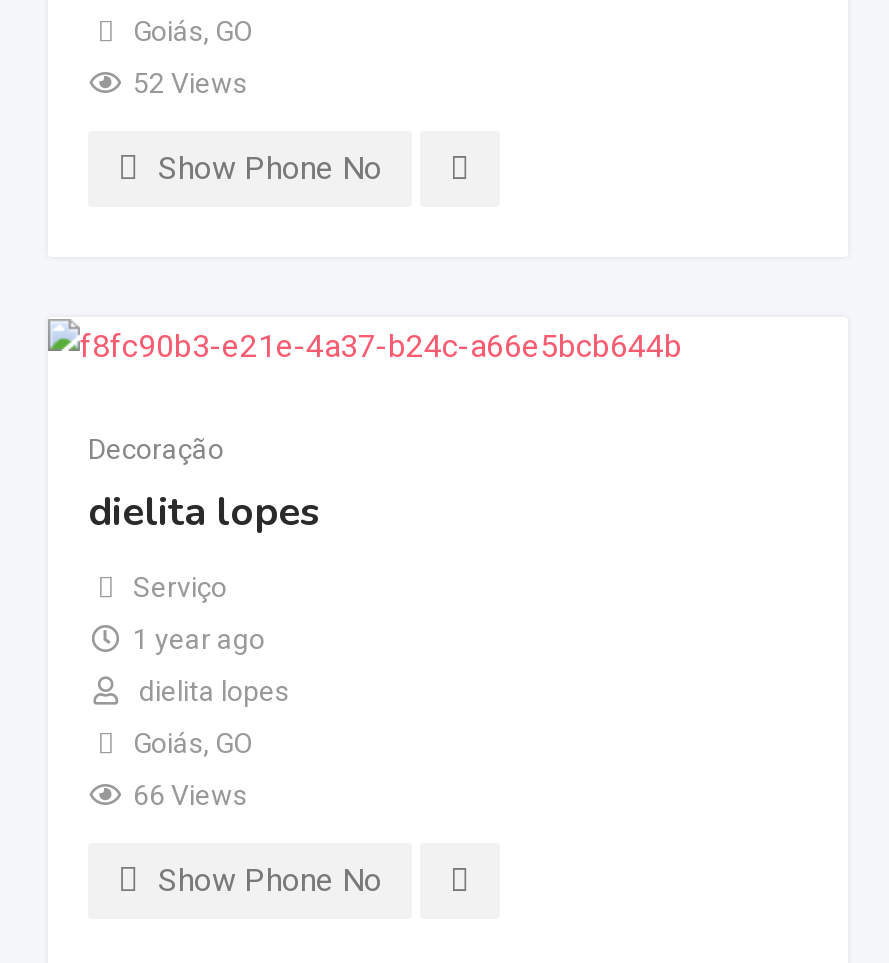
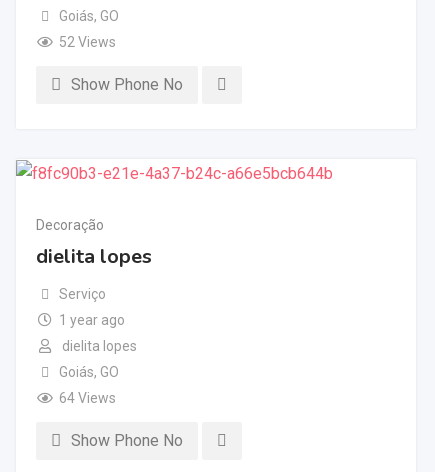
- 66 Views
+ 64 Views
